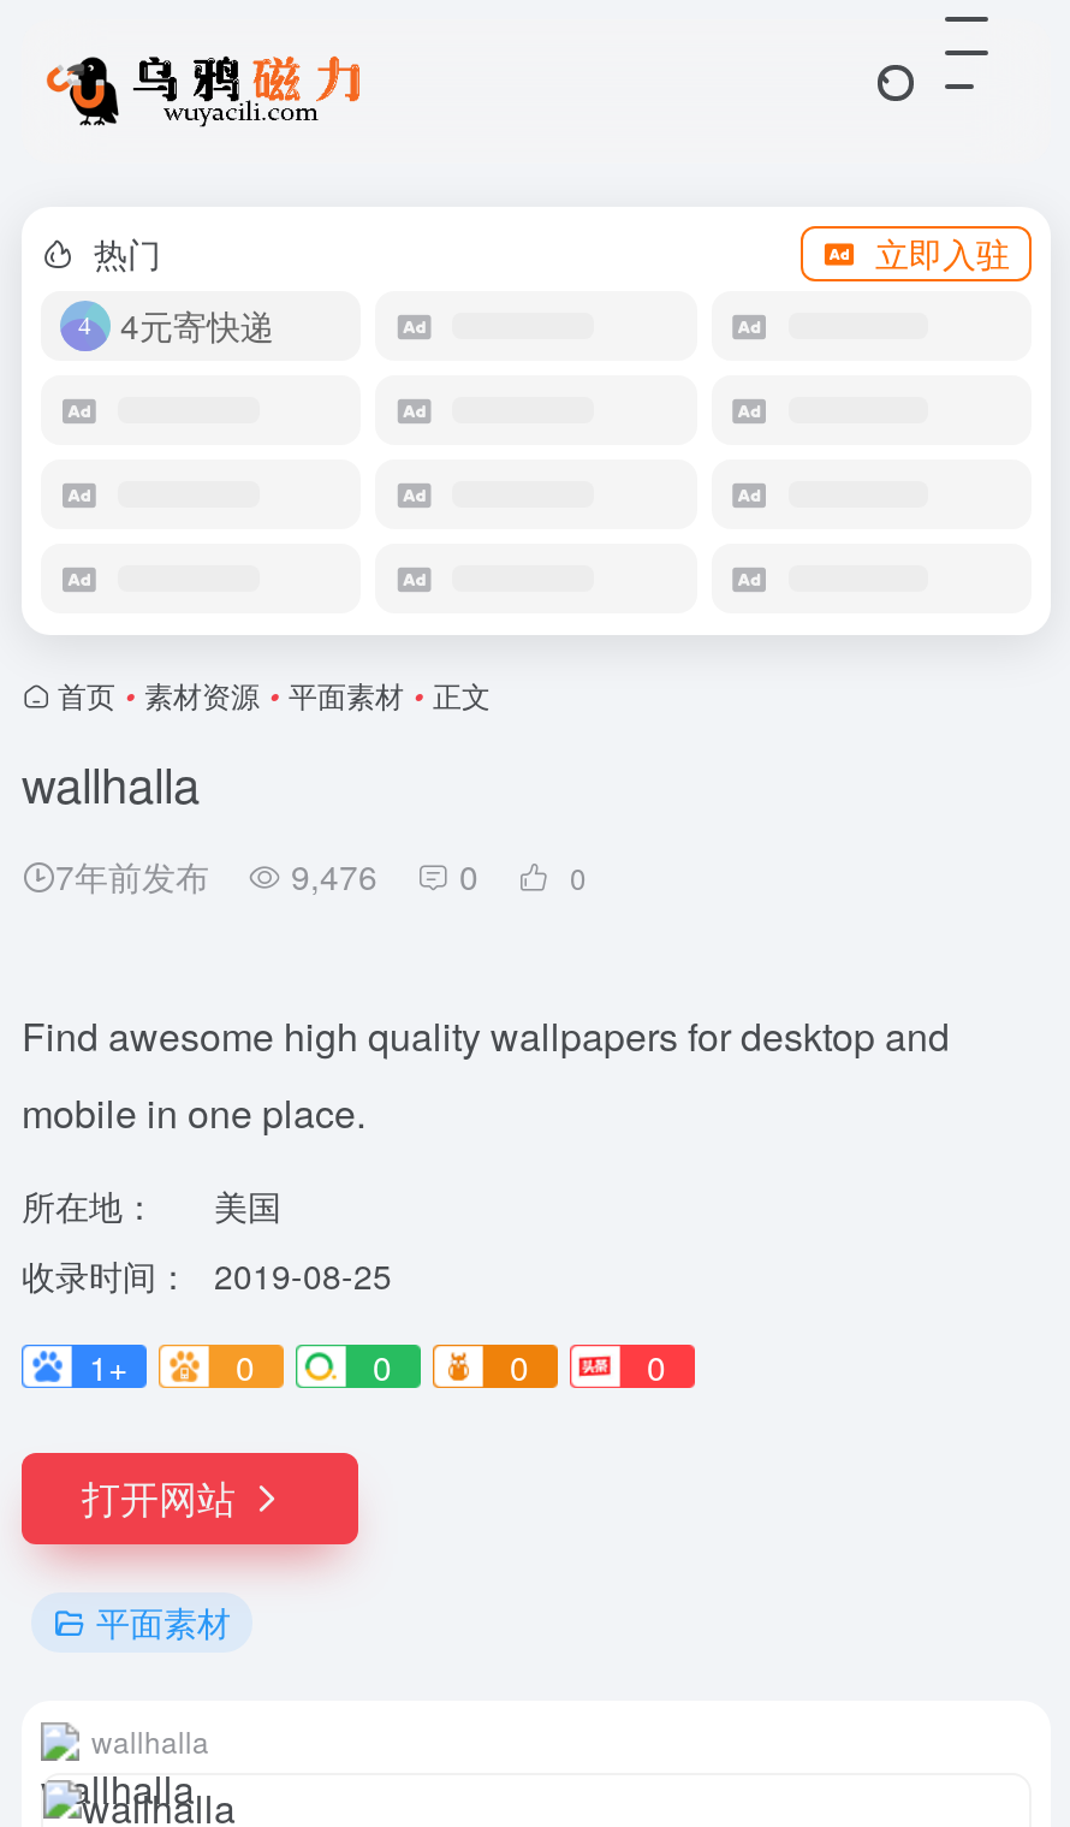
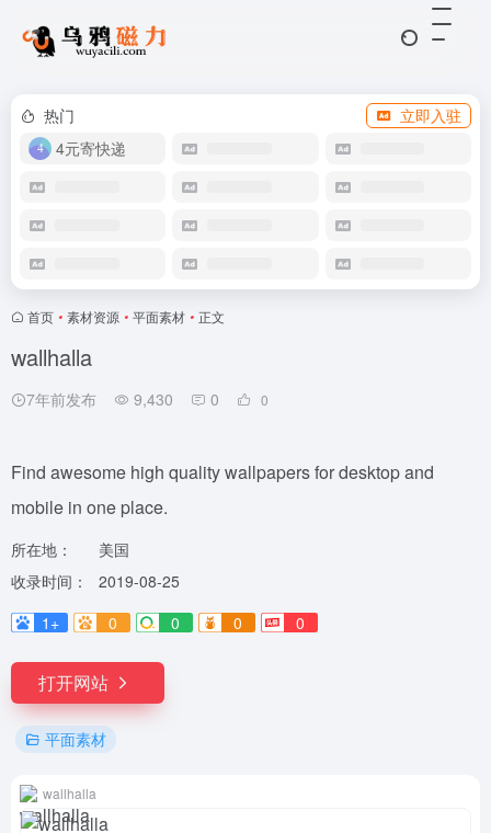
- 7年前发布 9,476 0
+ 7年前发布 9,430 0
